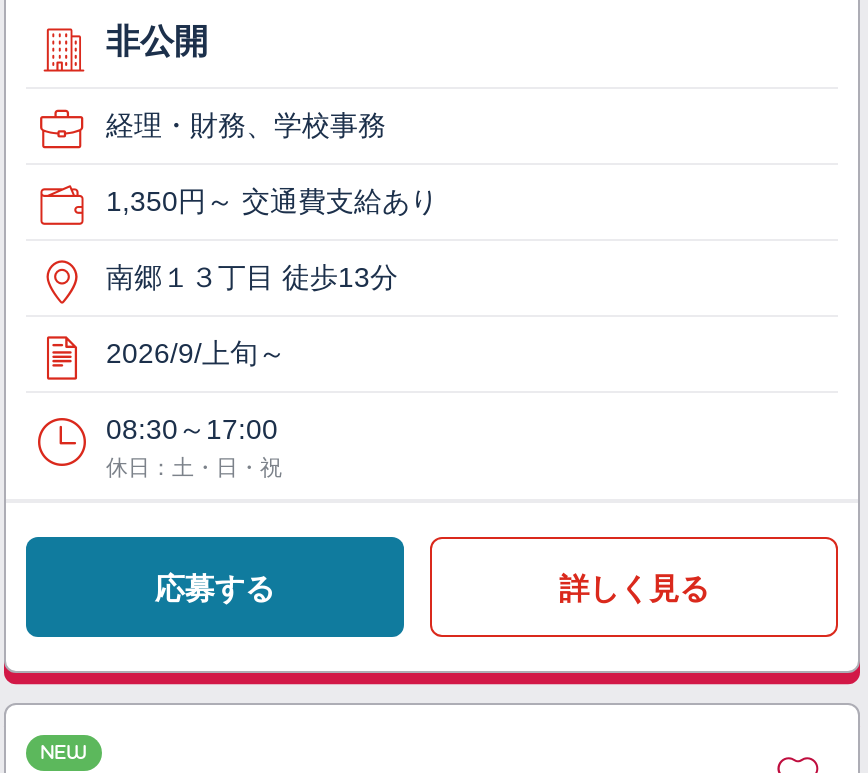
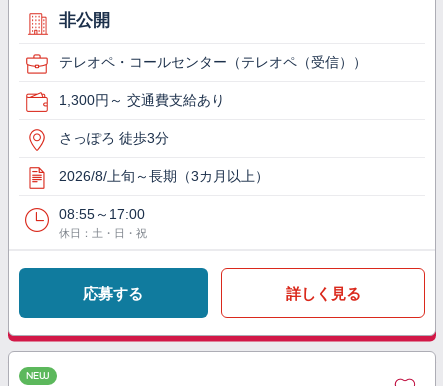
- 経理・財務、学校事務
+ テレオペ・コールセンター（テレオペ（受信））

- 1,350円～ 交通費支給あり
+ 1,300円～ 交通費支給あり

- 南郷１３丁目 徒歩13分
+ さっぽろ 徒歩3分

- 2026/9/上旬～
+ 2026/8/上旬～長期（3カ月以上）

- 08:30～17:00
+ 08:55～17:00
